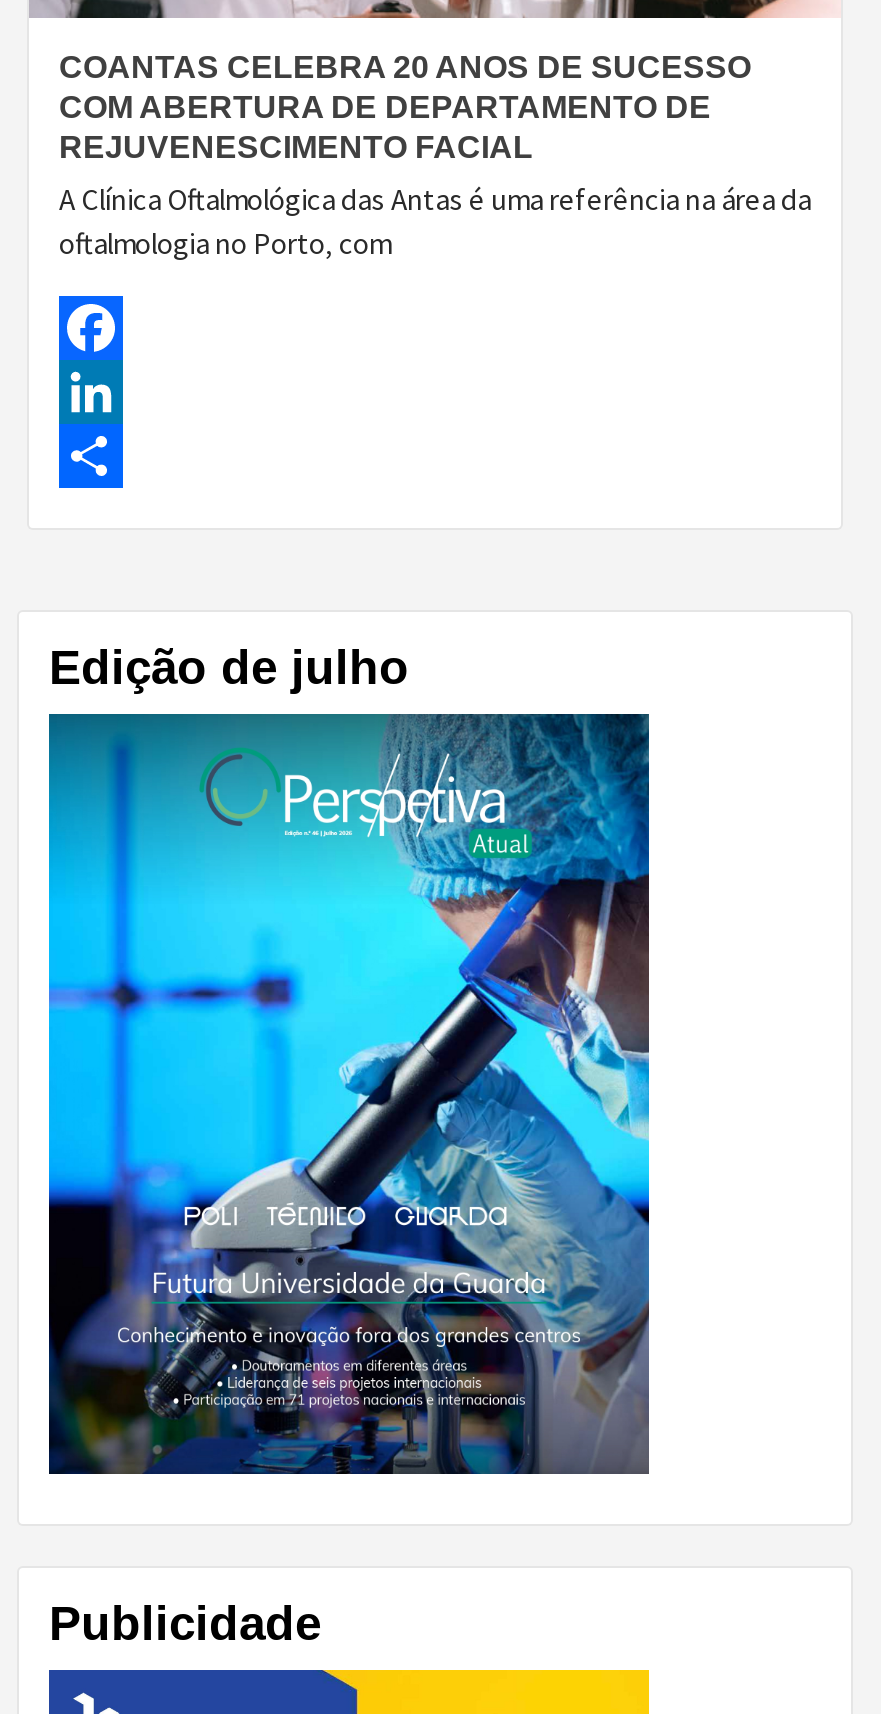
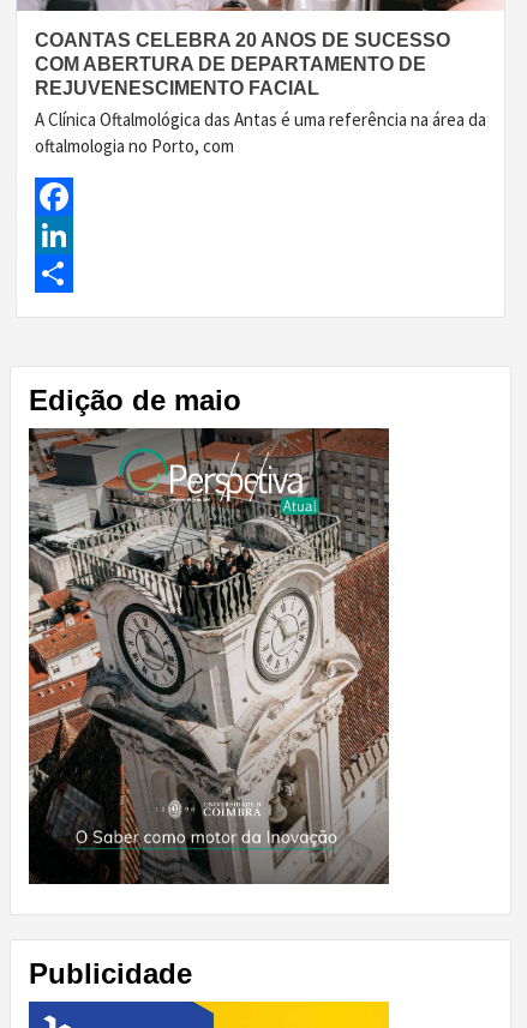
- Edição de julho
+ Edição de maio

- [image]
+ [image]
